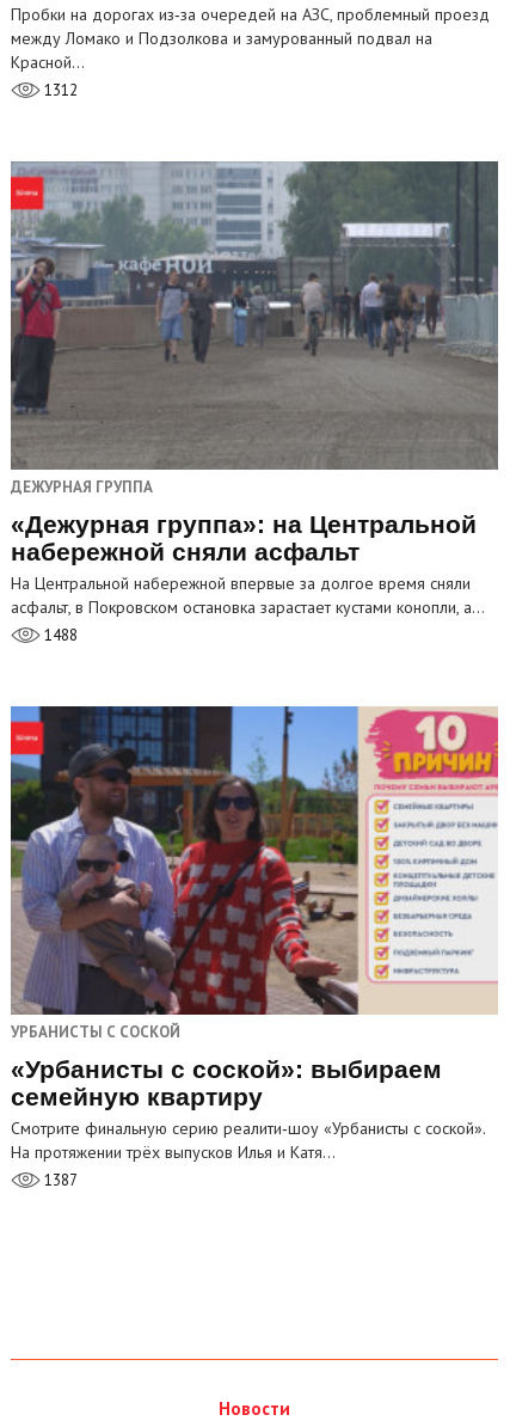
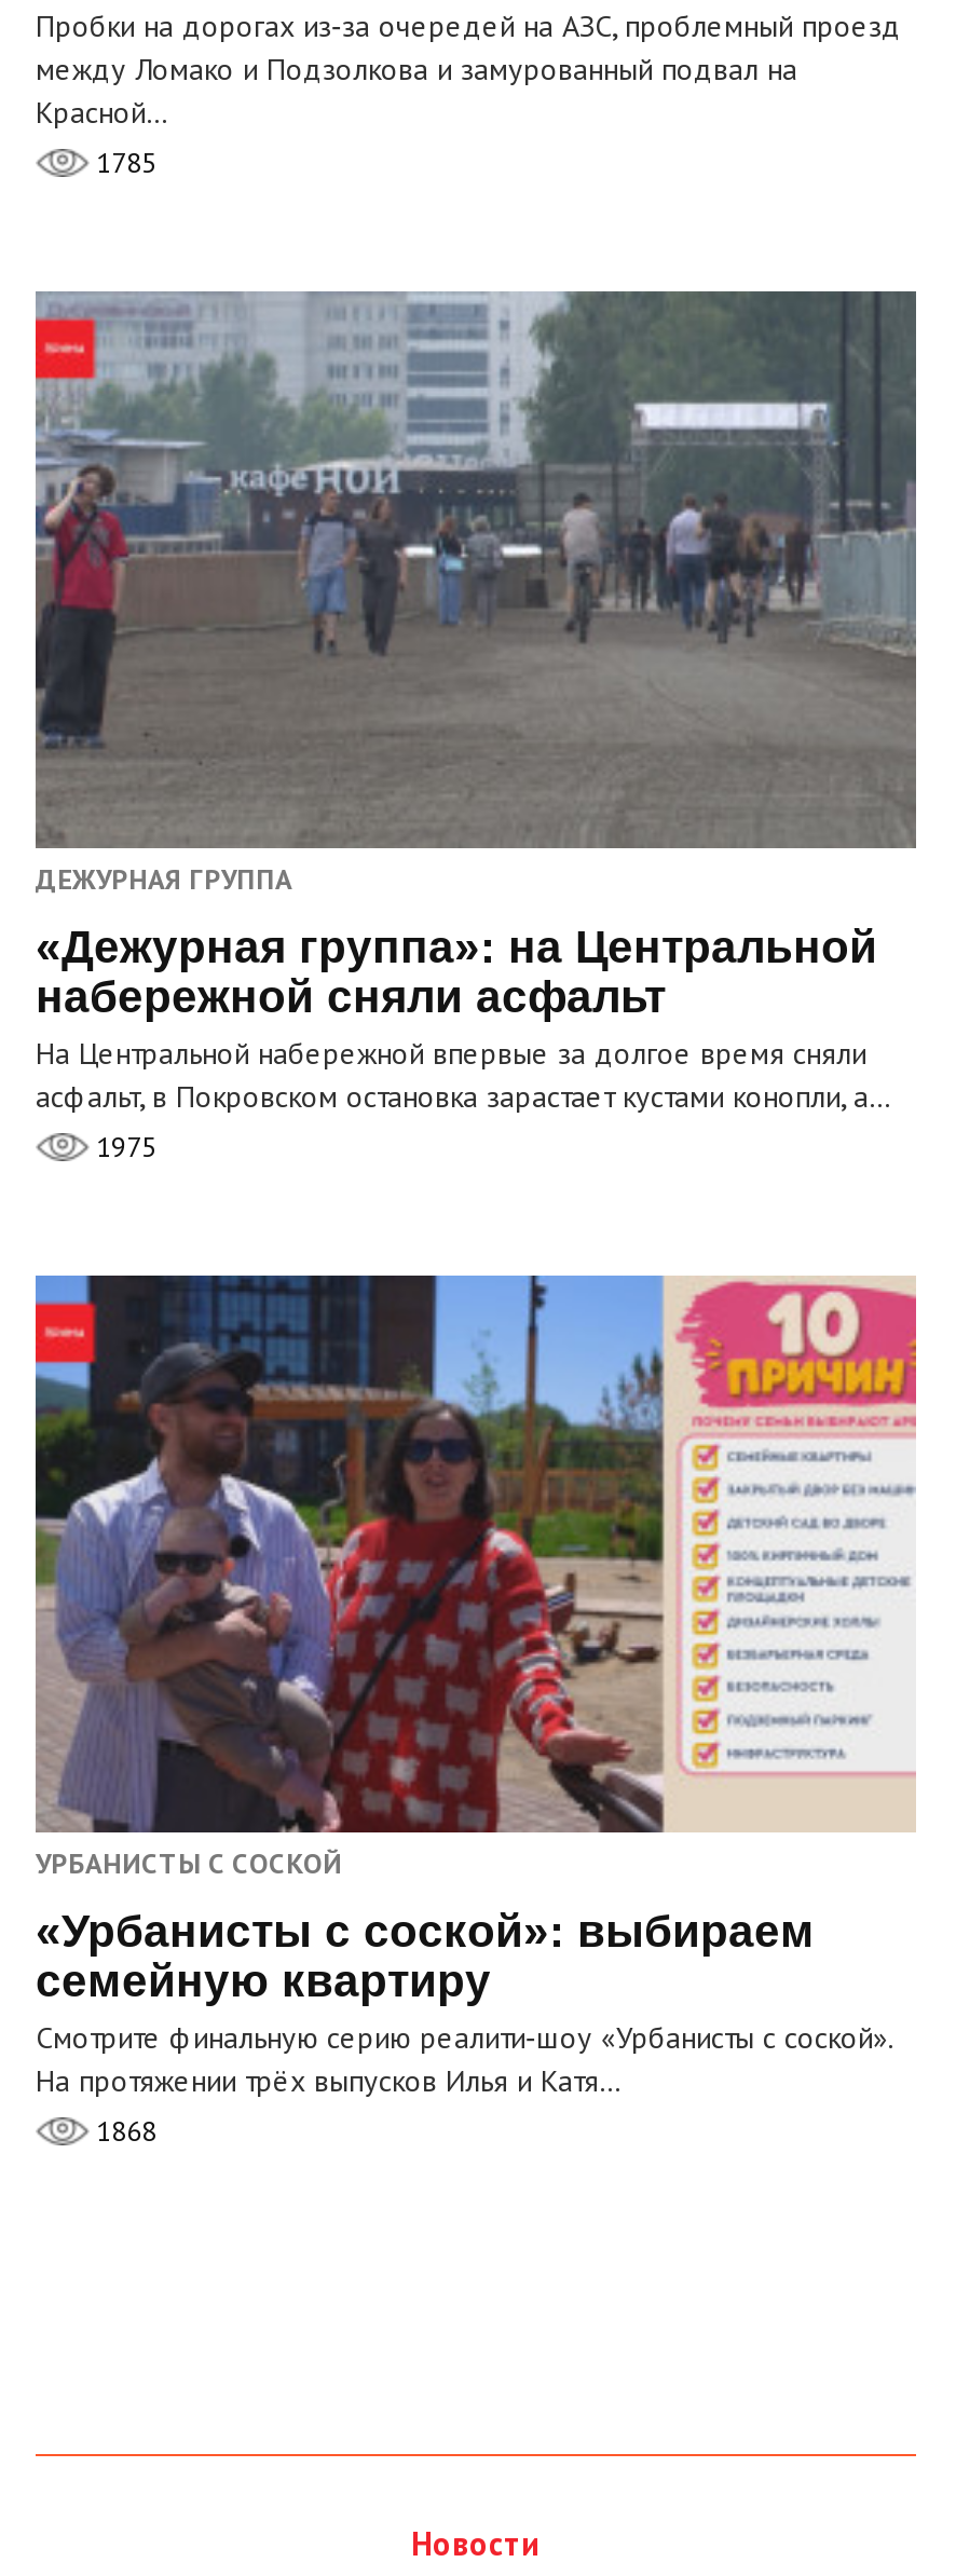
- 1312
+ 1785

- 1488
+ 1975

- 1387
+ 1868
